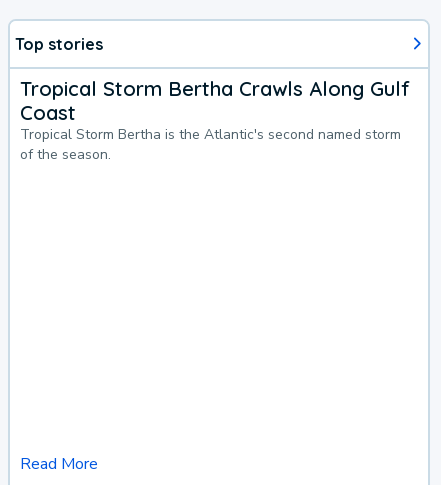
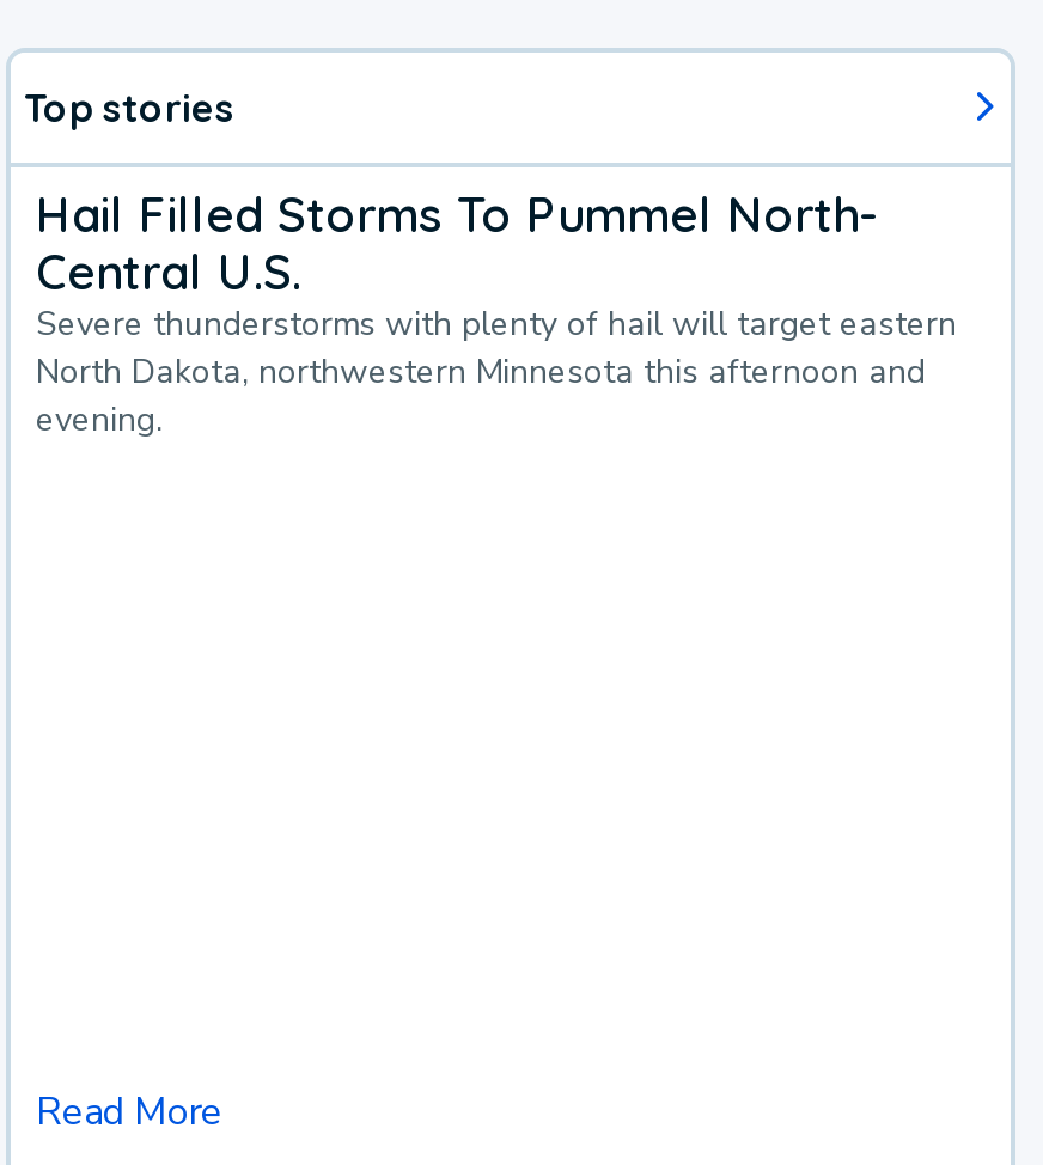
- Tropical Storm Bertha Crawls Along Gulf
- Coast
- Tropical Storm Bertha is the Atlantic's second named storm
- of the season.
+ Hail Filled Storms To Pummel North-
+ Central U.S.
+ Severe thunderstorms with plenty of hail will target eastern
+ North Dakota, northwestern Minnesota this afternoon and
+ evening.
